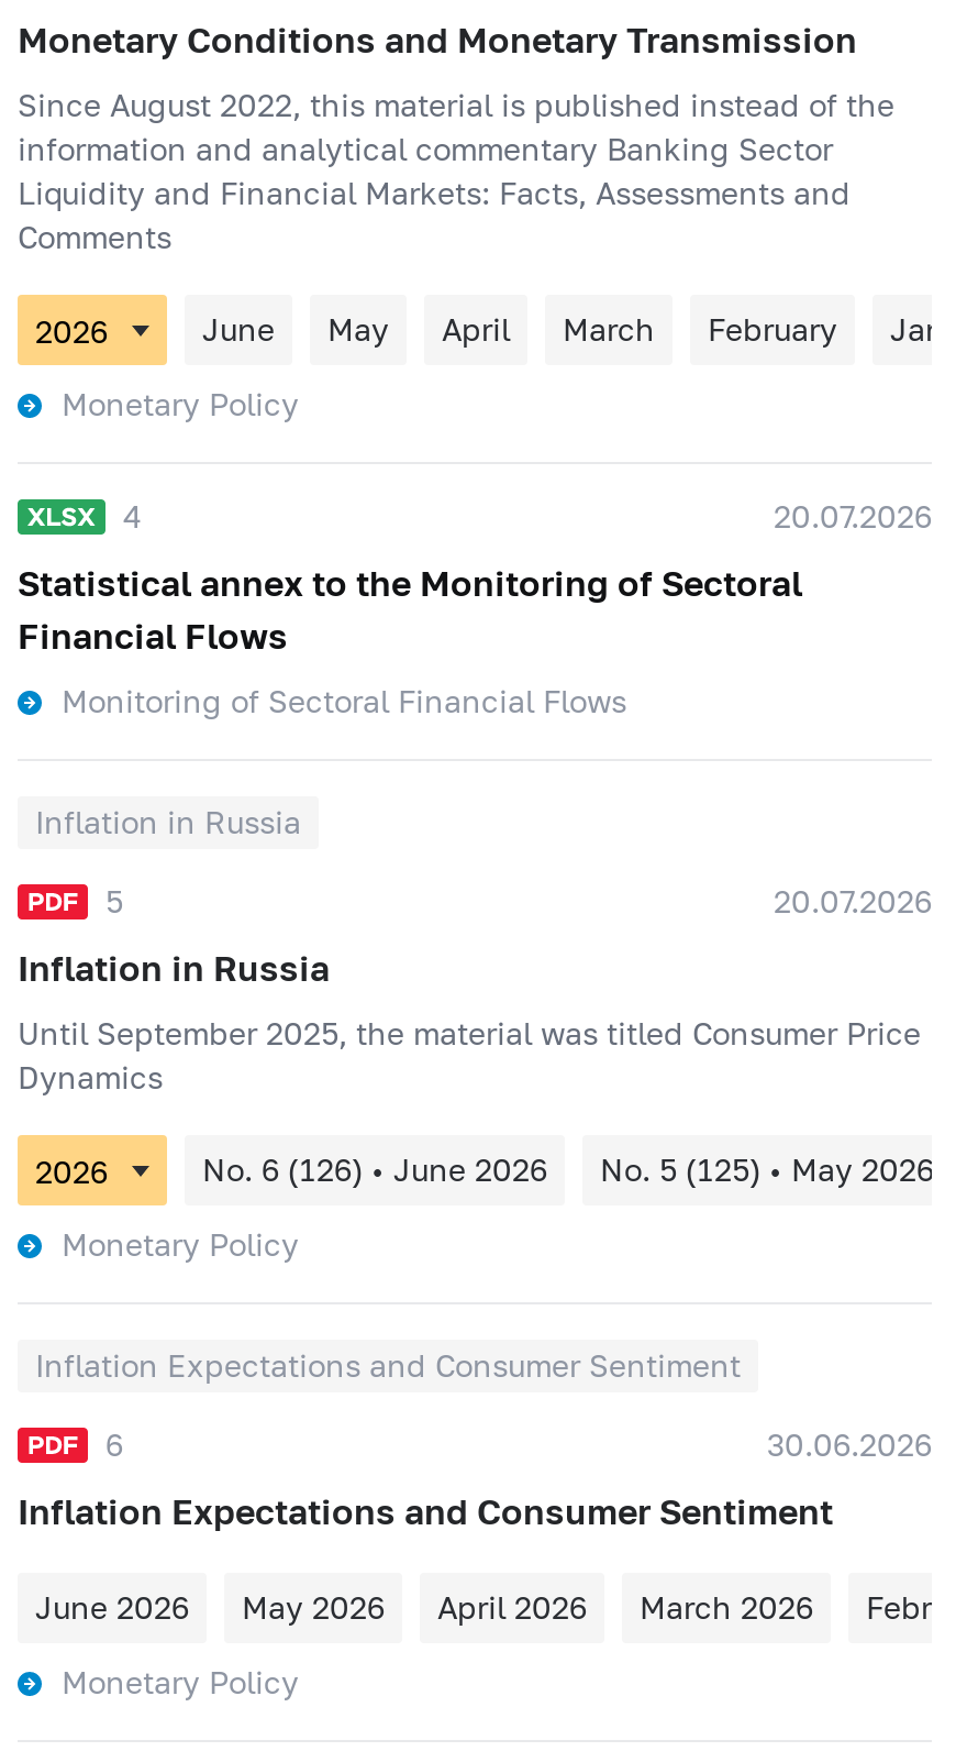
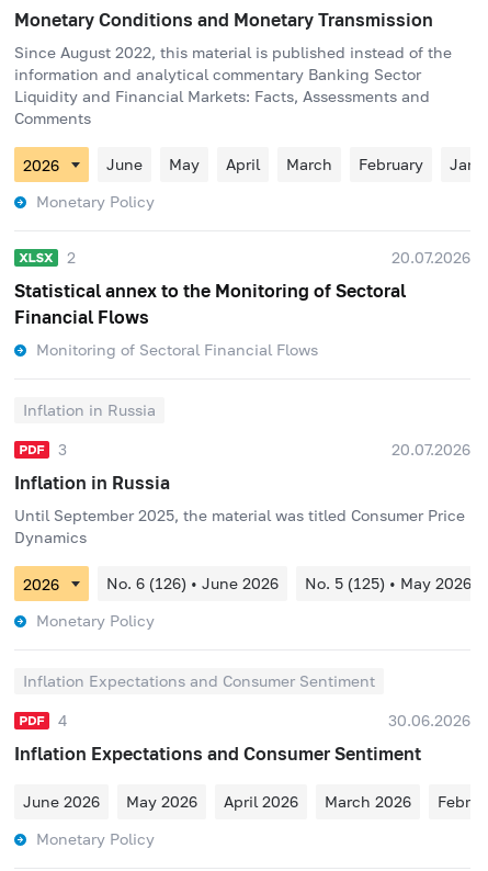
- 4
+ 2

- 5
+ 3

- 6
+ 4
